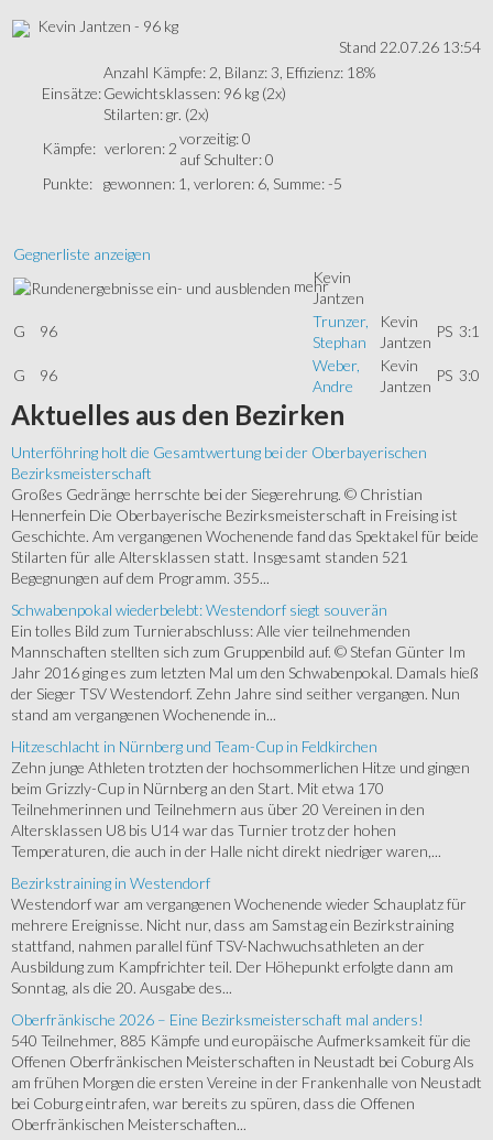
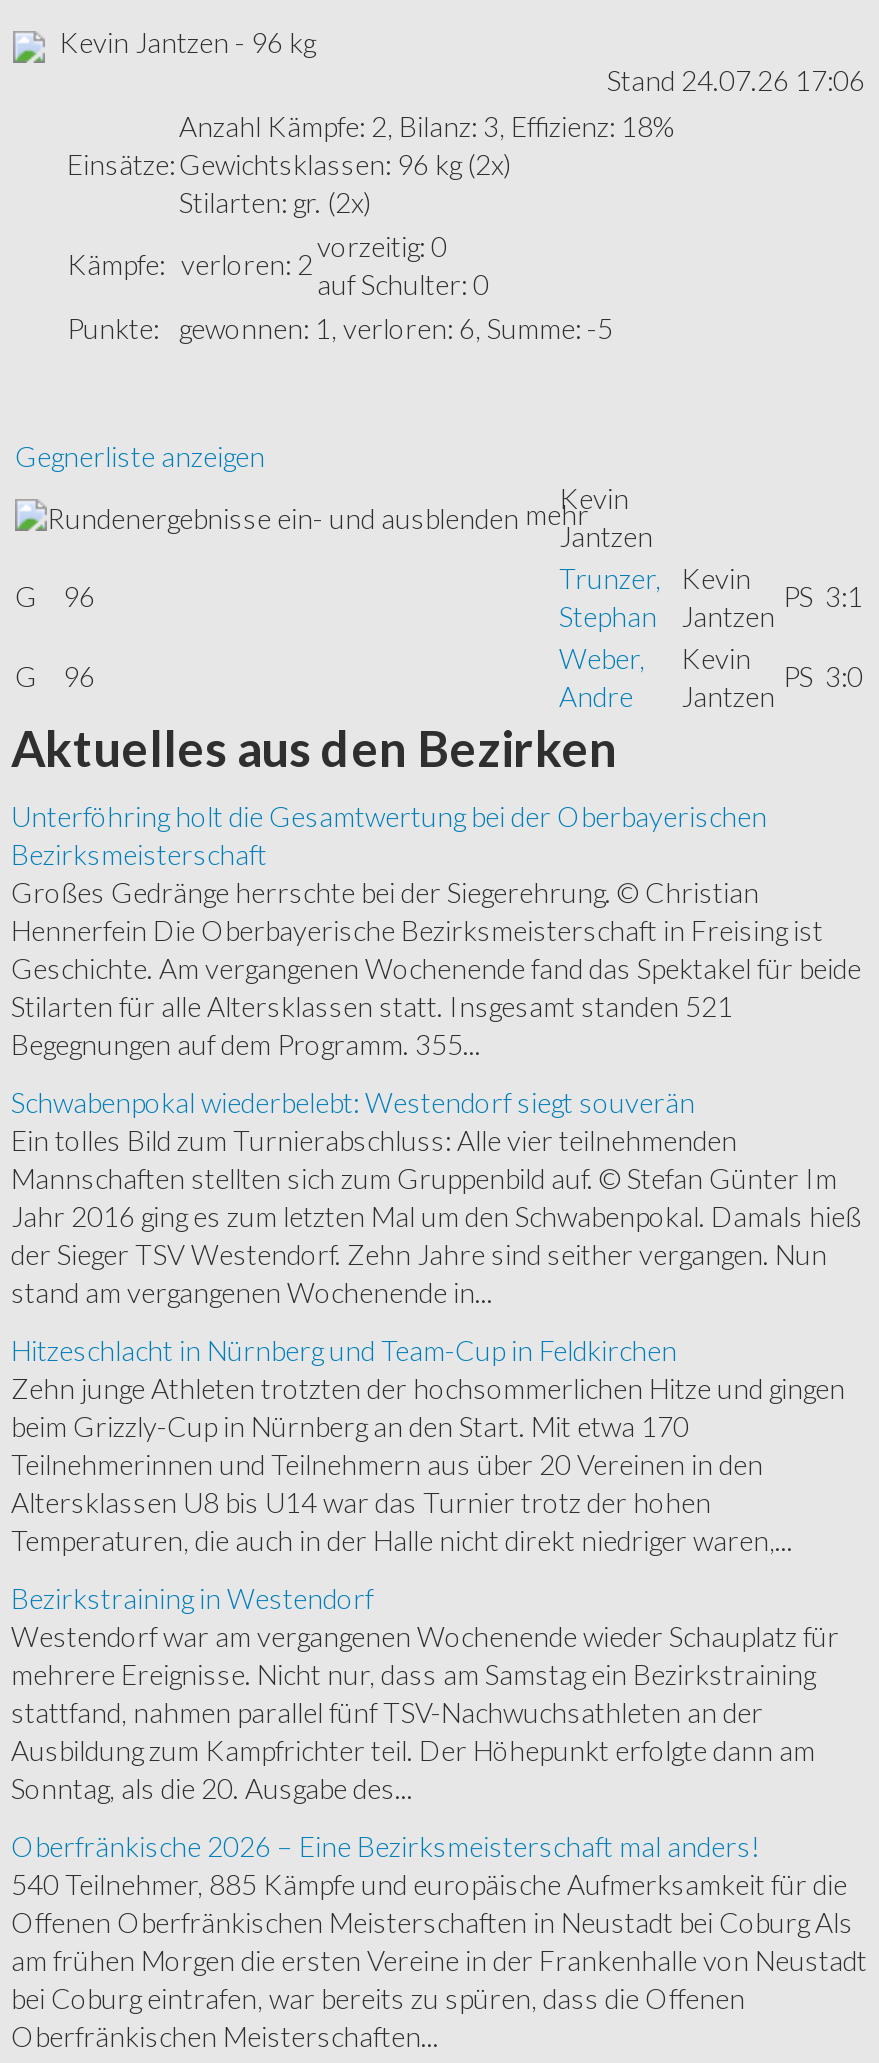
- Stand 22.07.26 13:54
+ Stand 24.07.26 17:06
